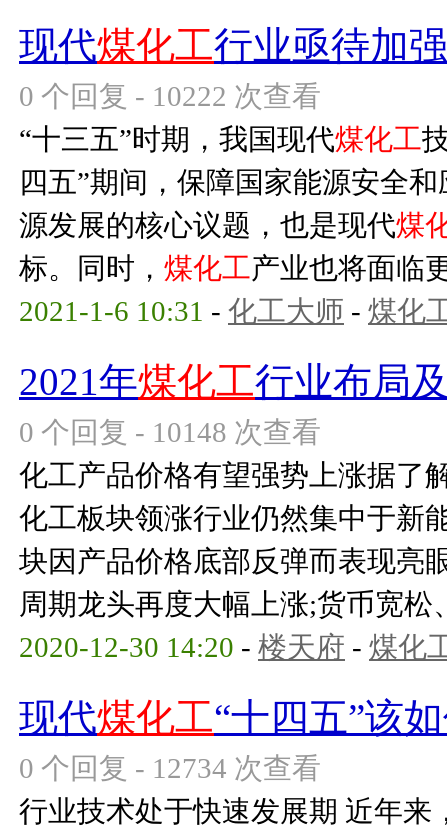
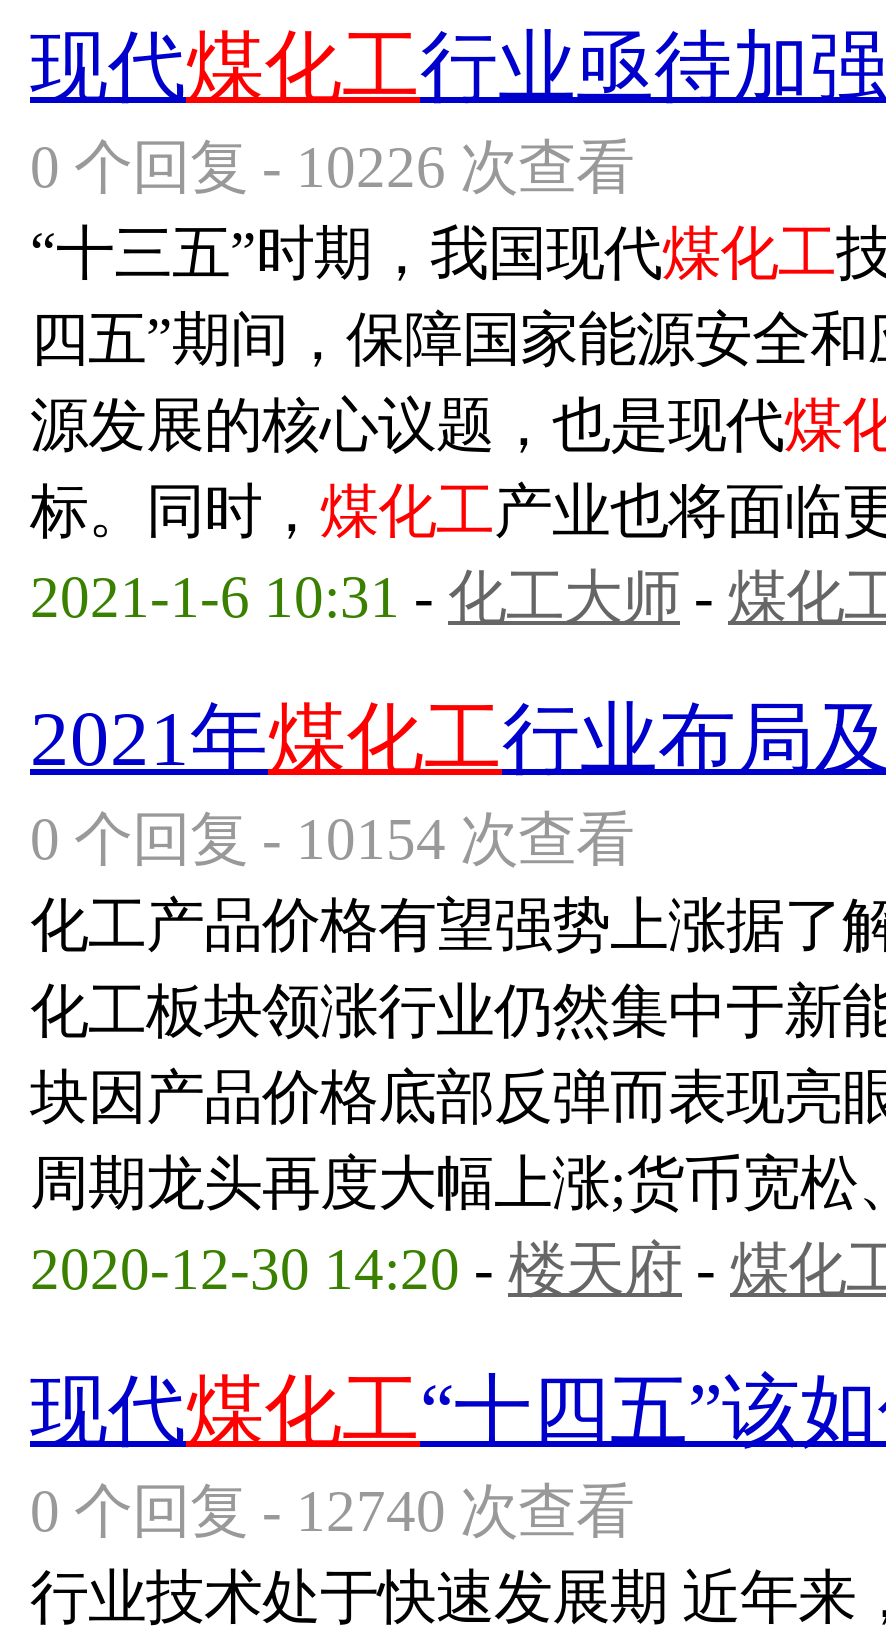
- 0 个回复 - 10222 次查看
+ 0 个回复 - 10226 次查看

- 0 个回复 - 10148 次查看
+ 0 个回复 - 10154 次查看

- 0 个回复 - 12734 次查看
+ 0 个回复 - 12740 次查看
